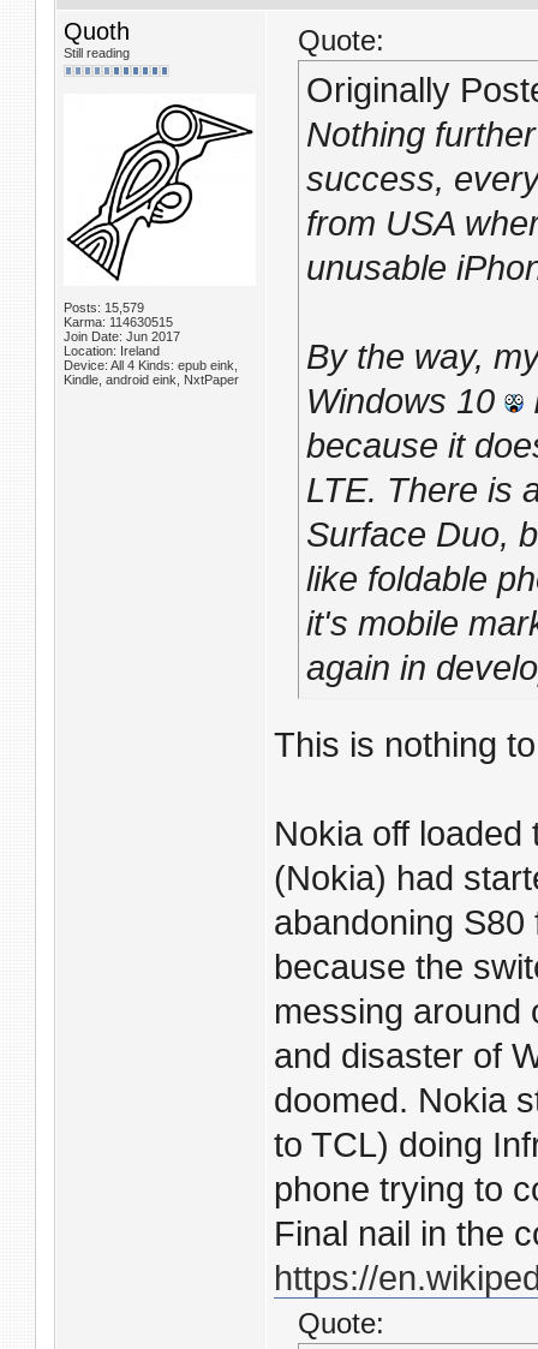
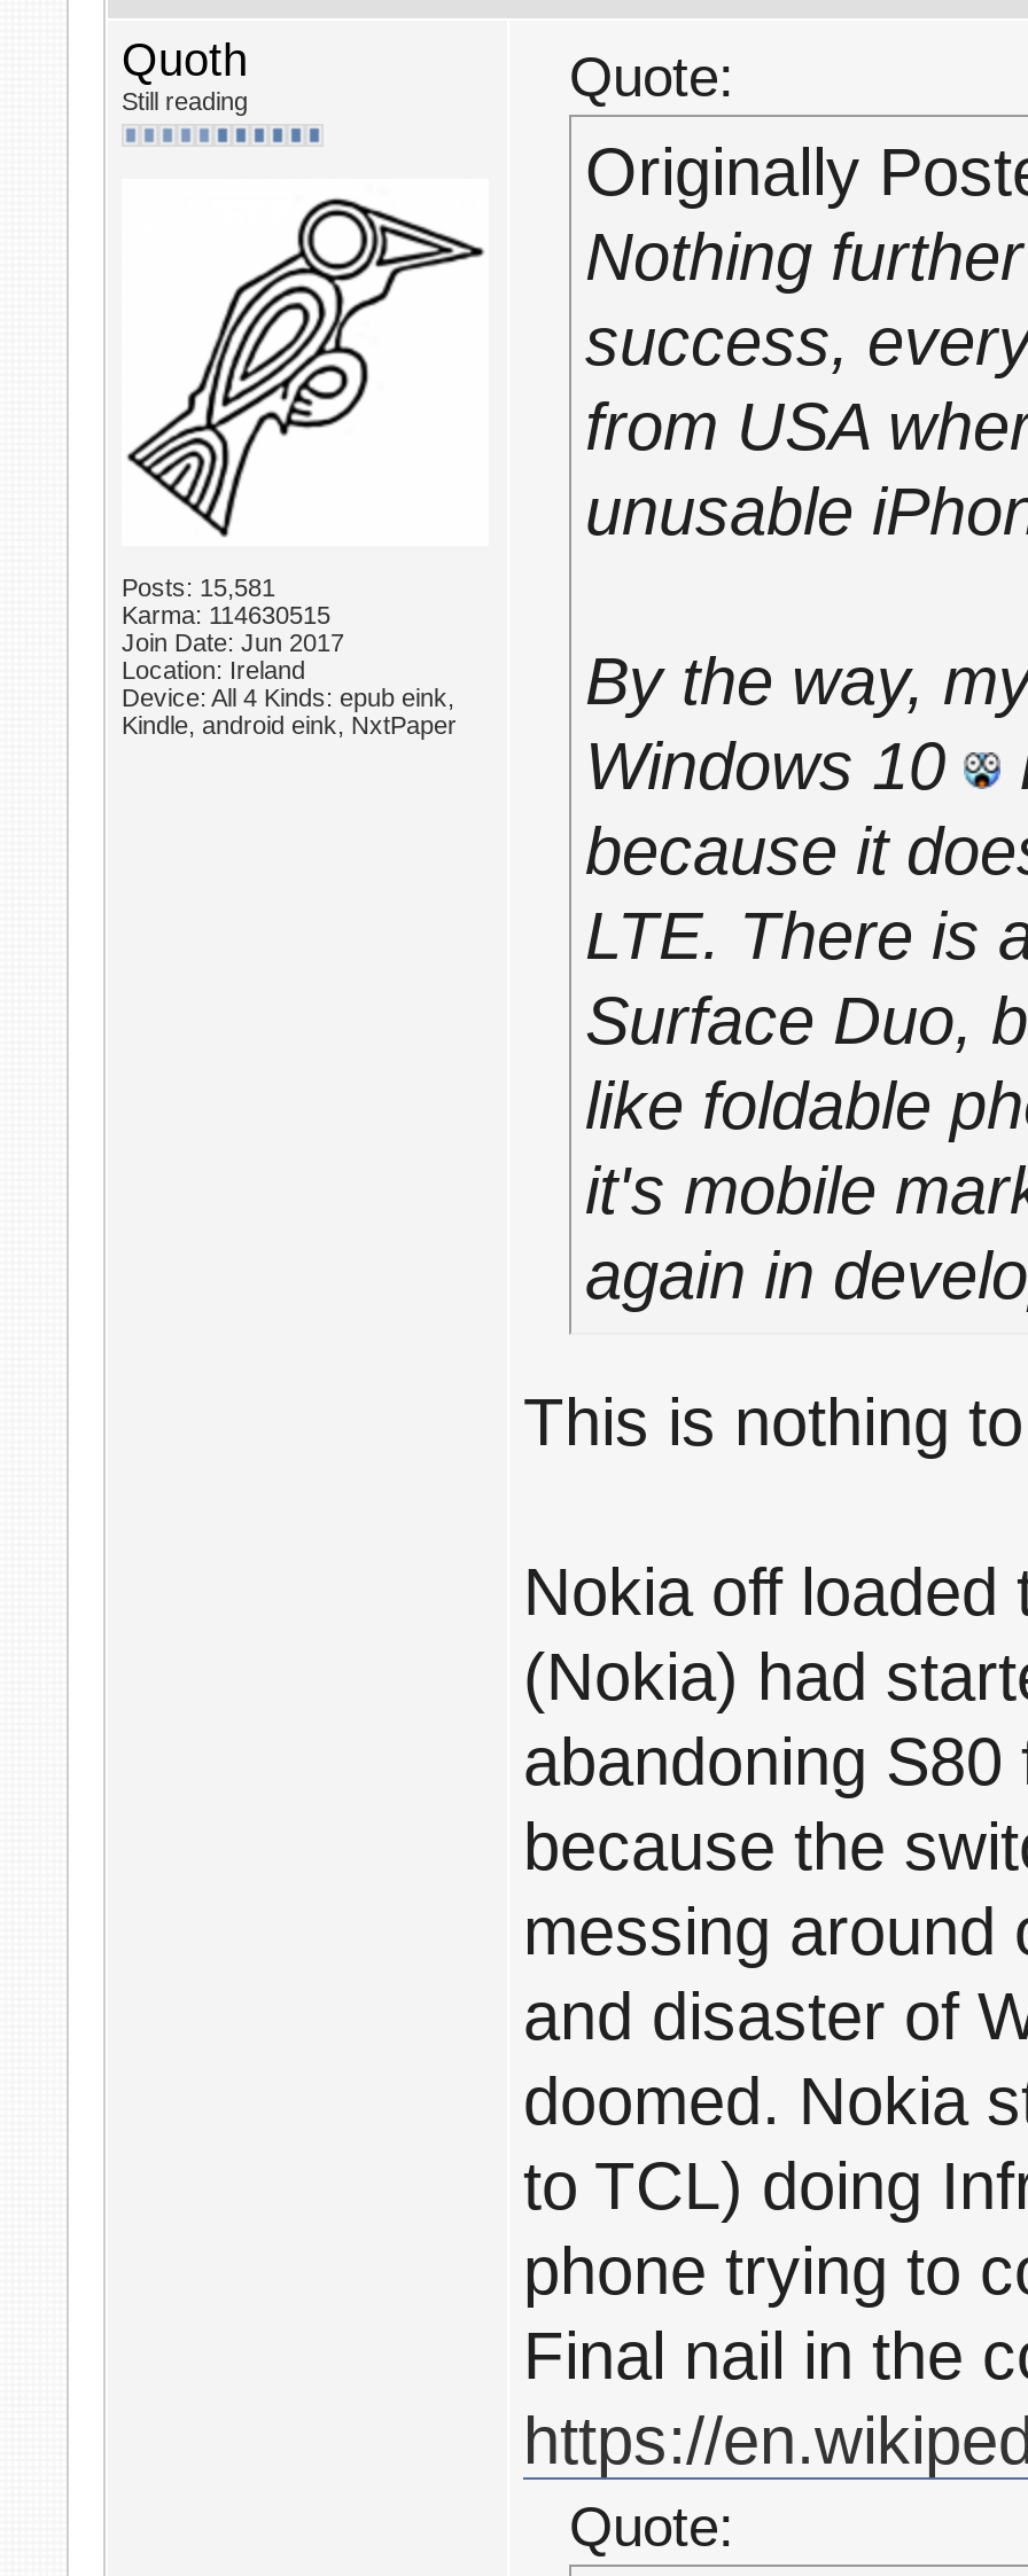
- Posts: 15,579
+ Posts: 15,581
